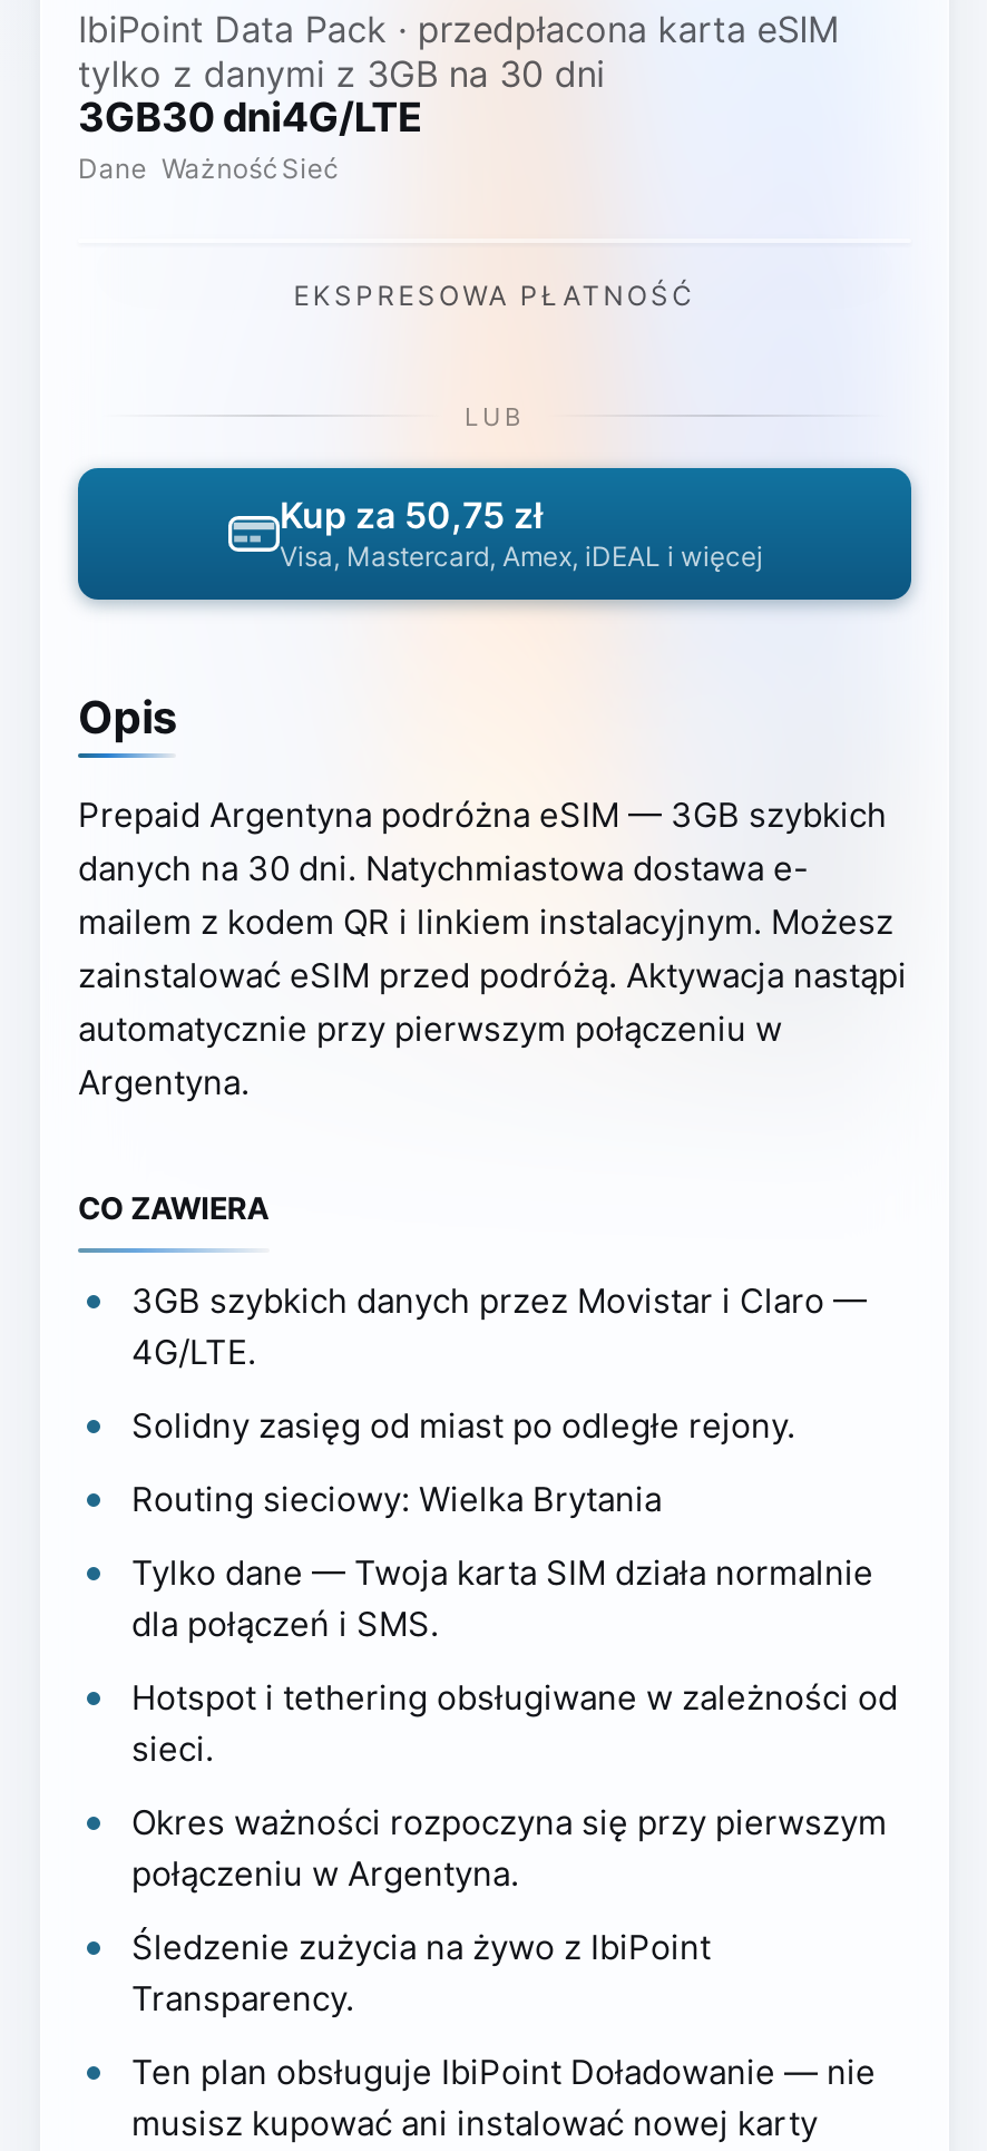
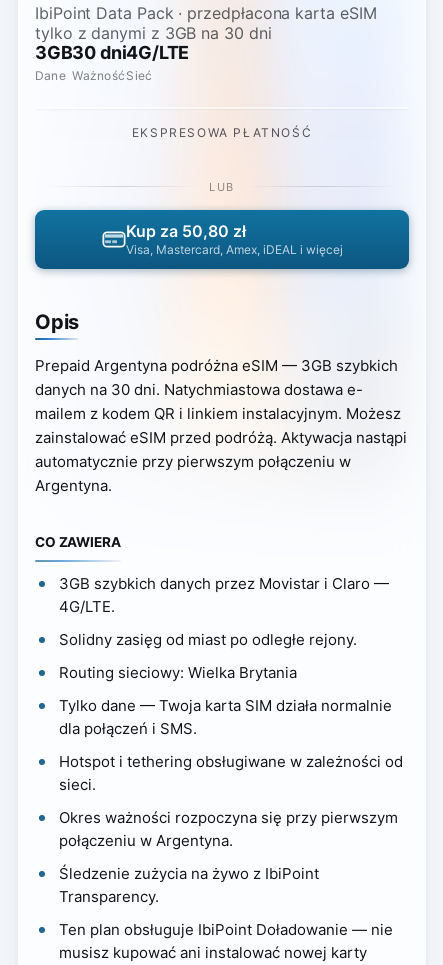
- Kup za 50,75 zł
+ Kup za 50,80 zł
